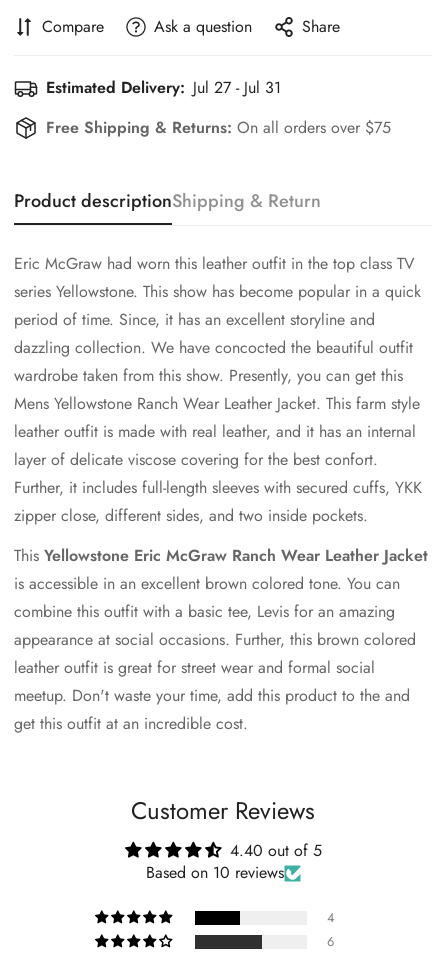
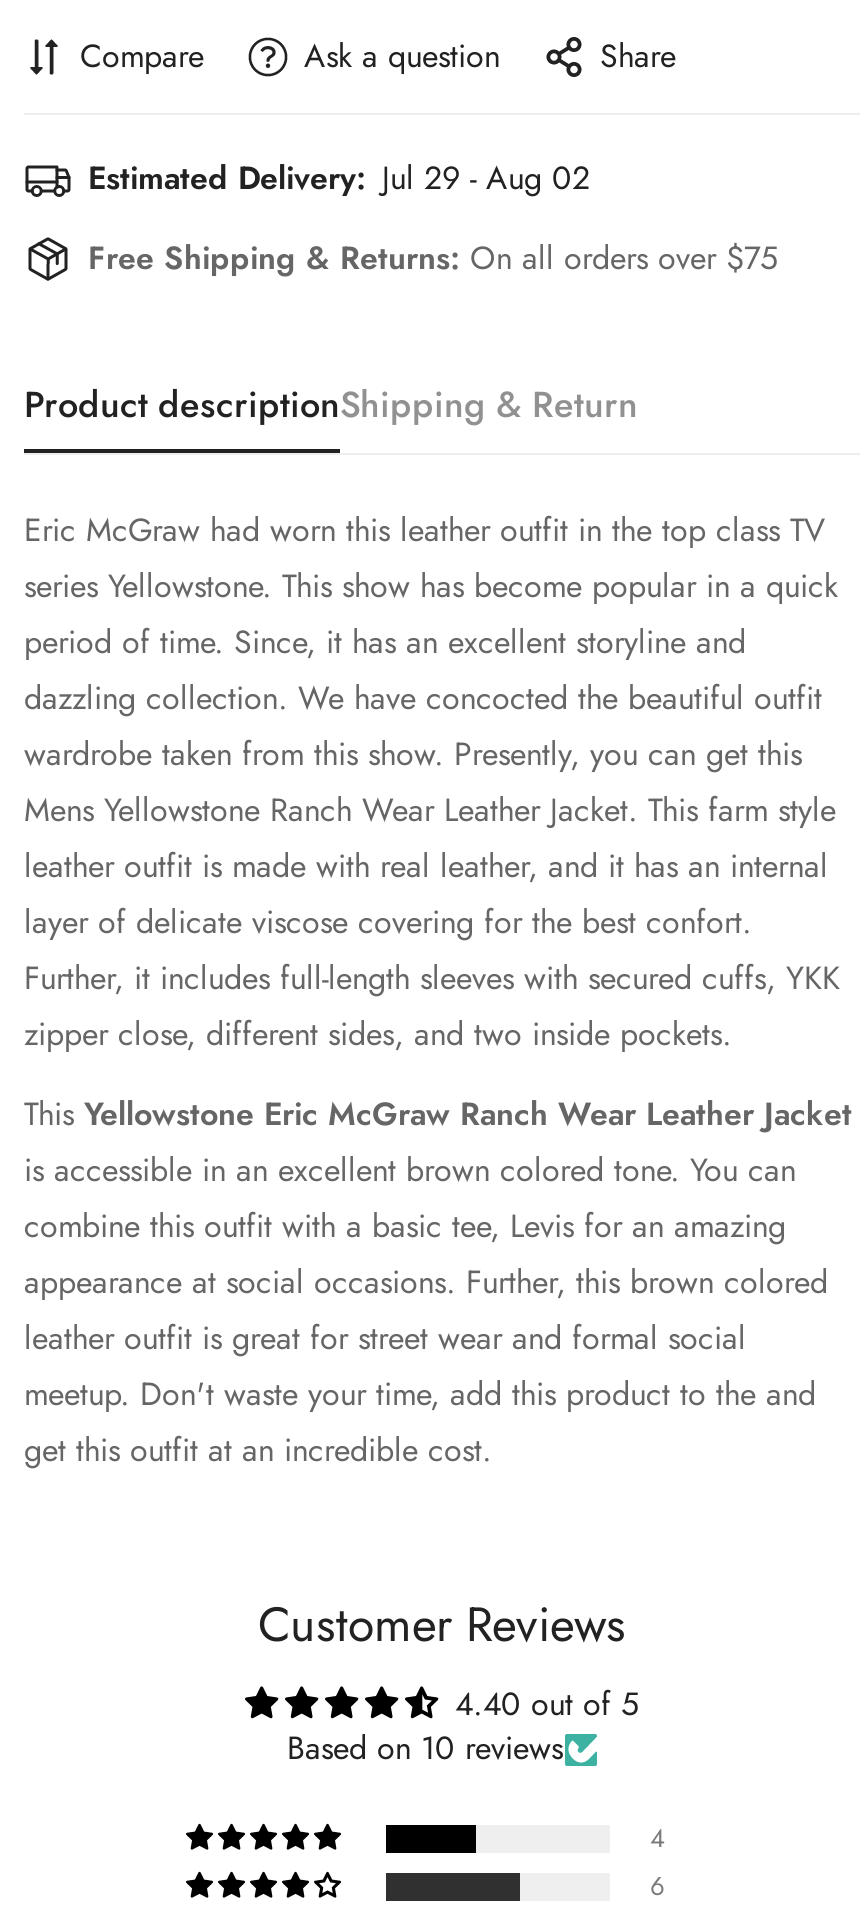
- Estimated Delivery: Jul 27 - Jul 31
+ Estimated Delivery: Jul 29 - Aug 02
